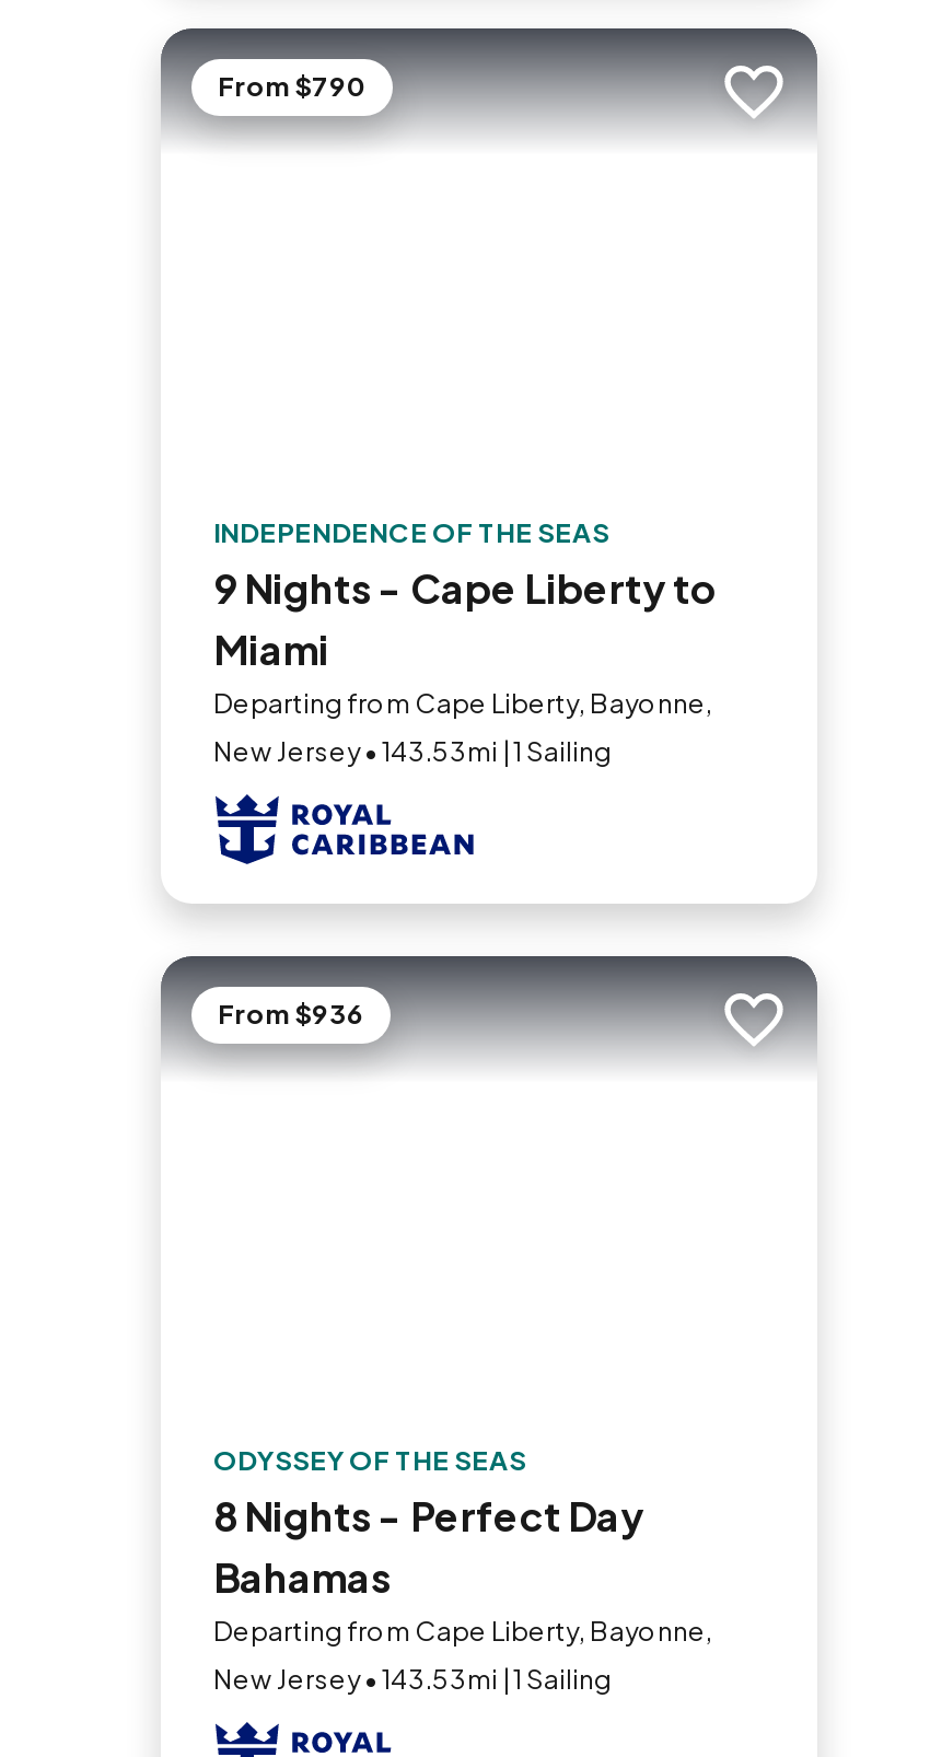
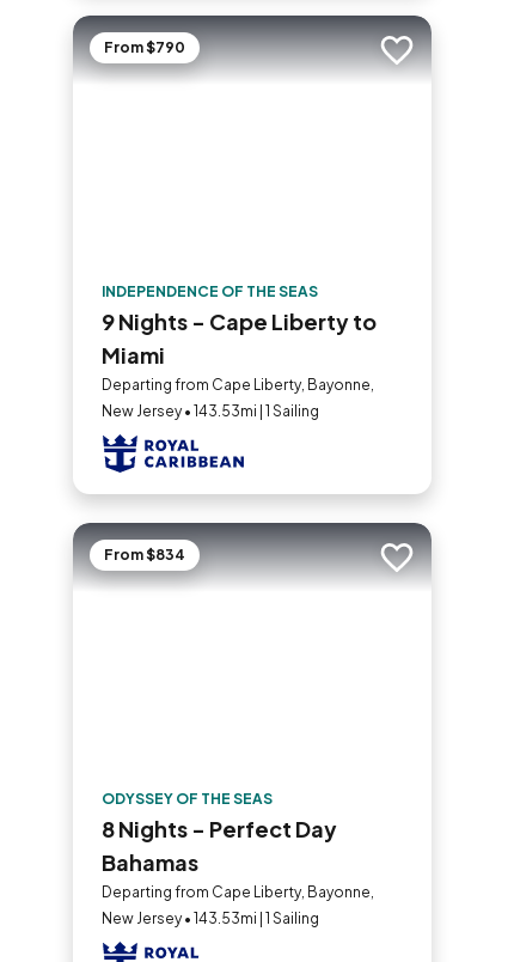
- From $936
+ From $834
